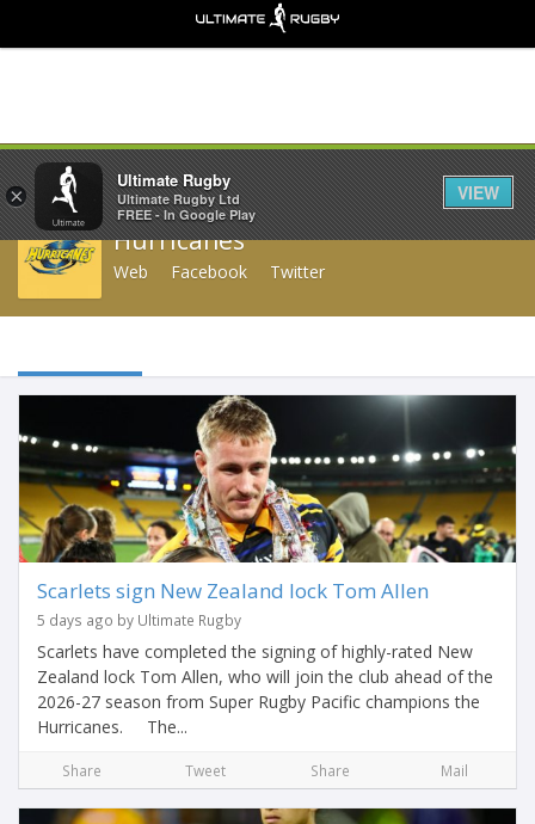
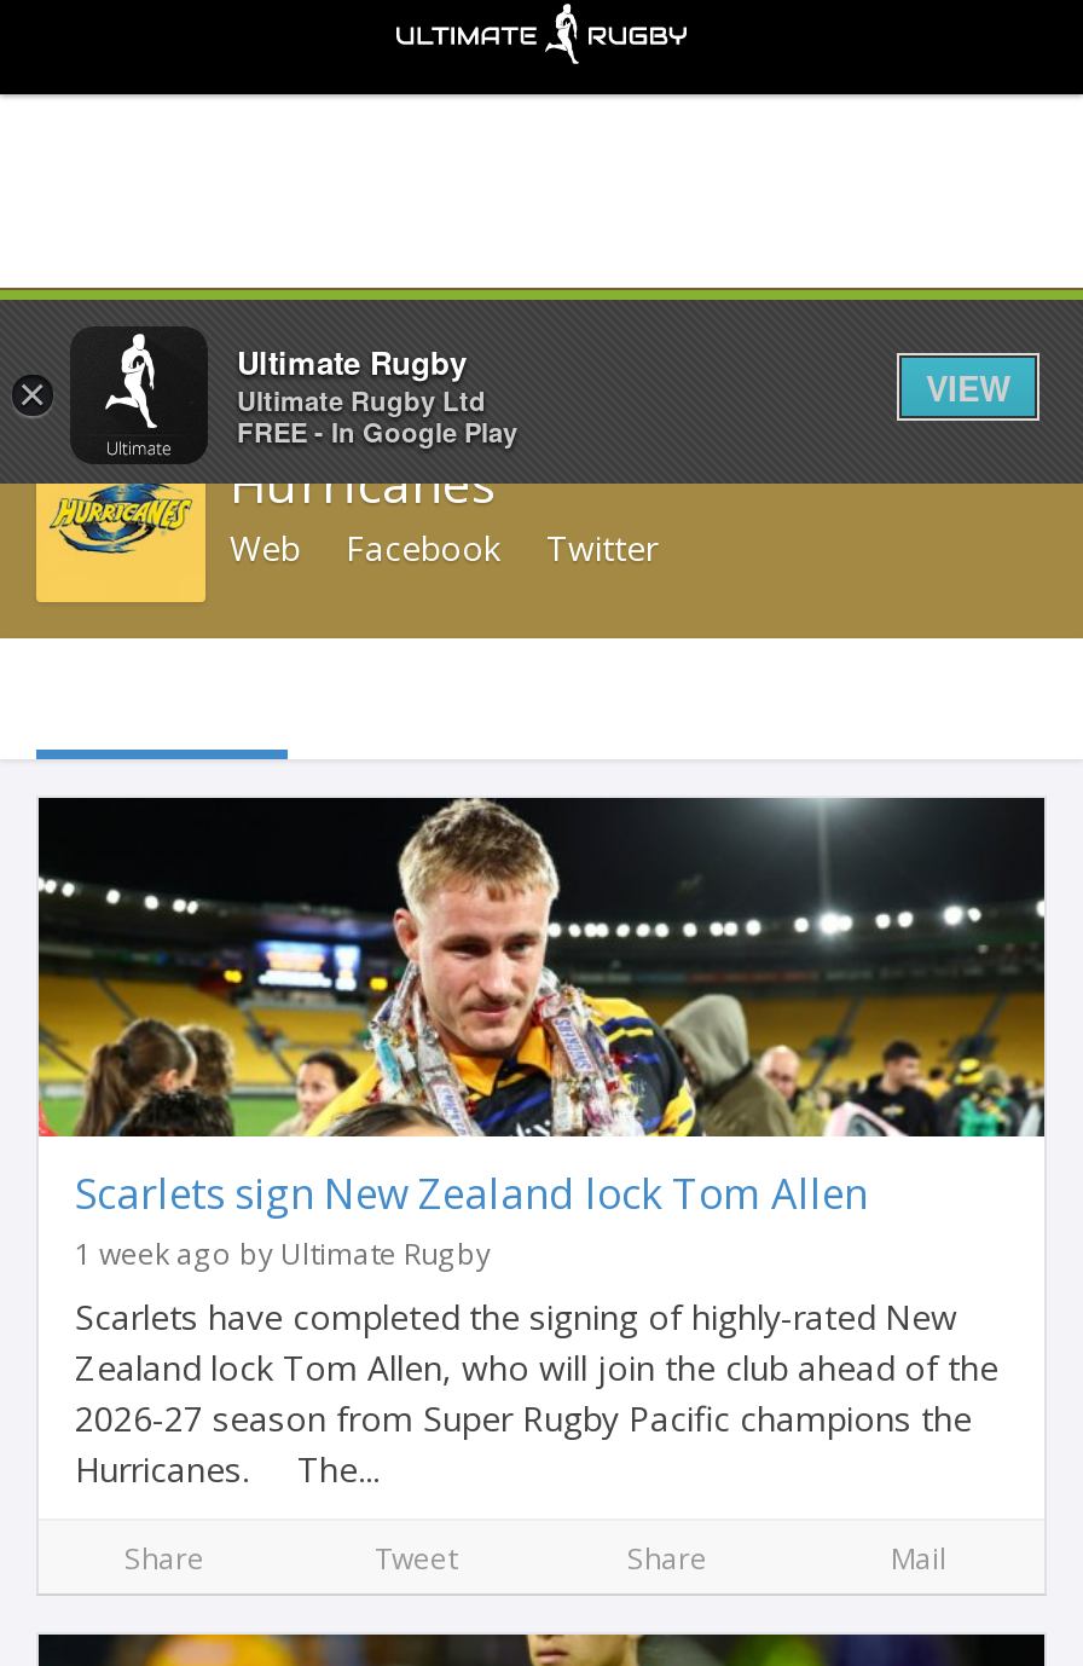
- 5 days ago by Ultimate Rugby
+ 1 week ago by Ultimate Rugby
